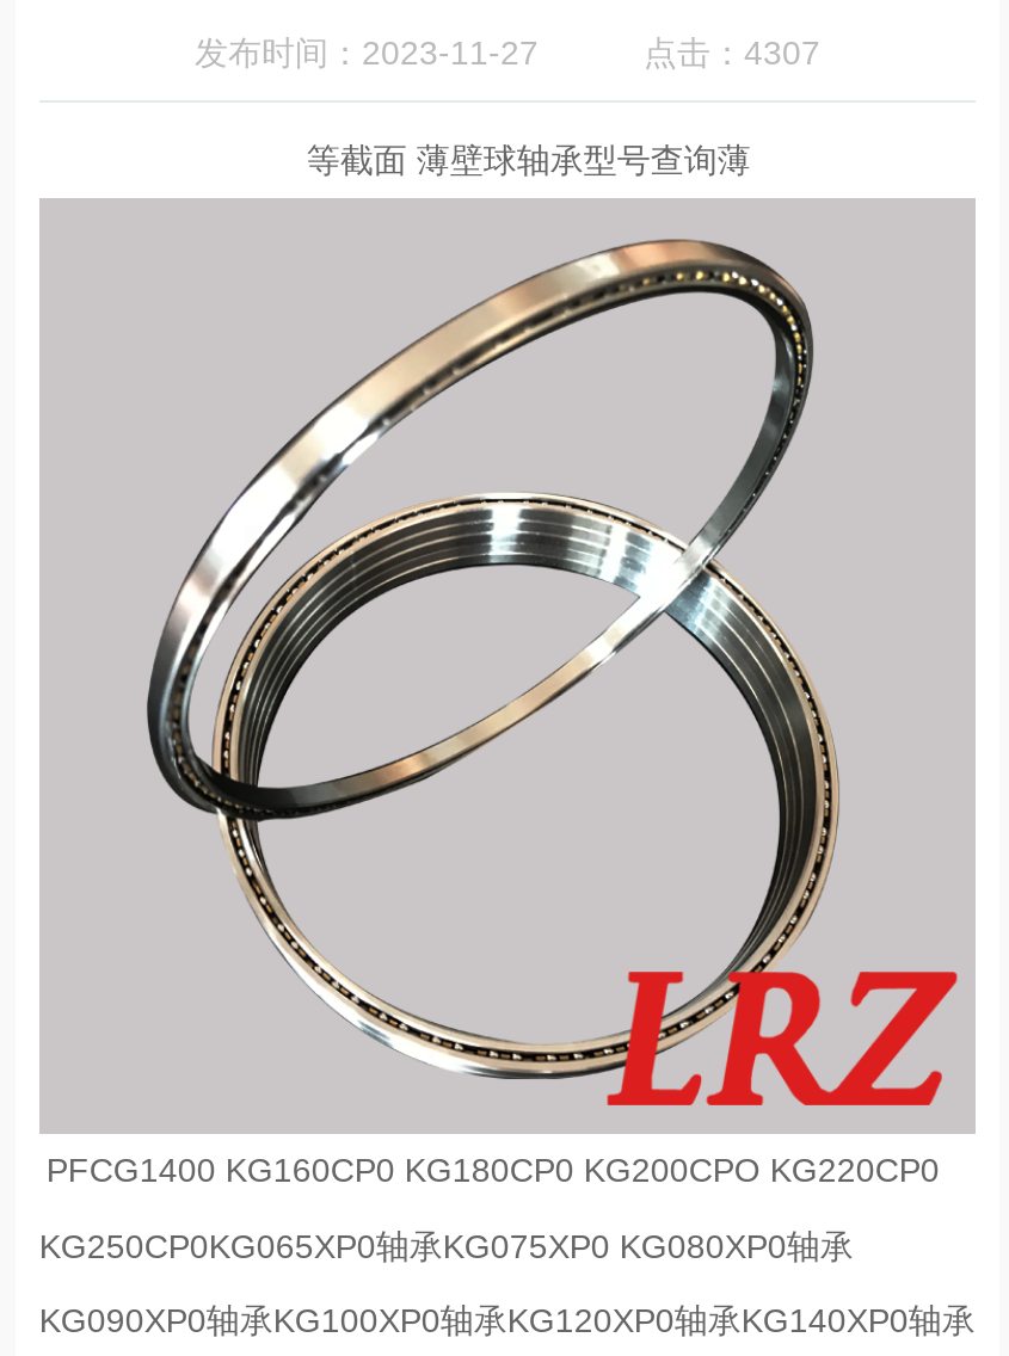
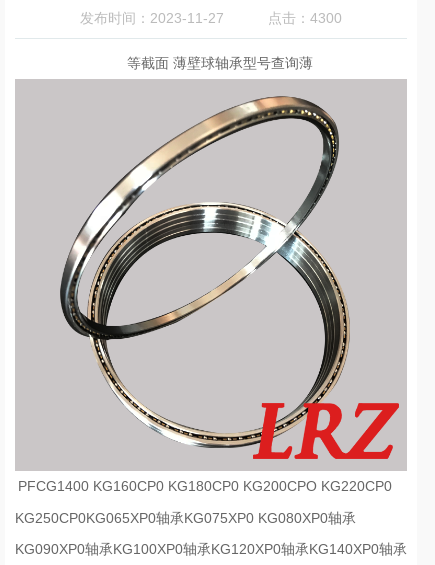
- 点击：4307
+ 点击：4300
